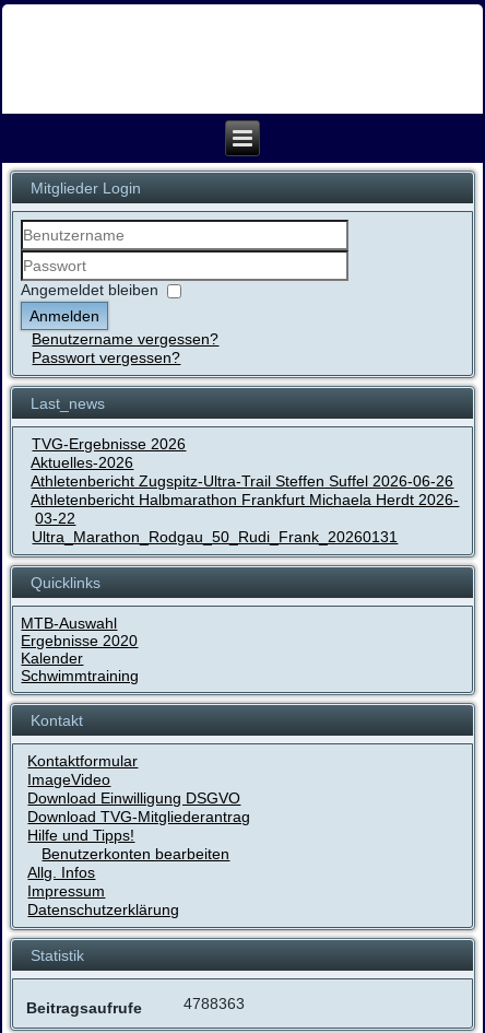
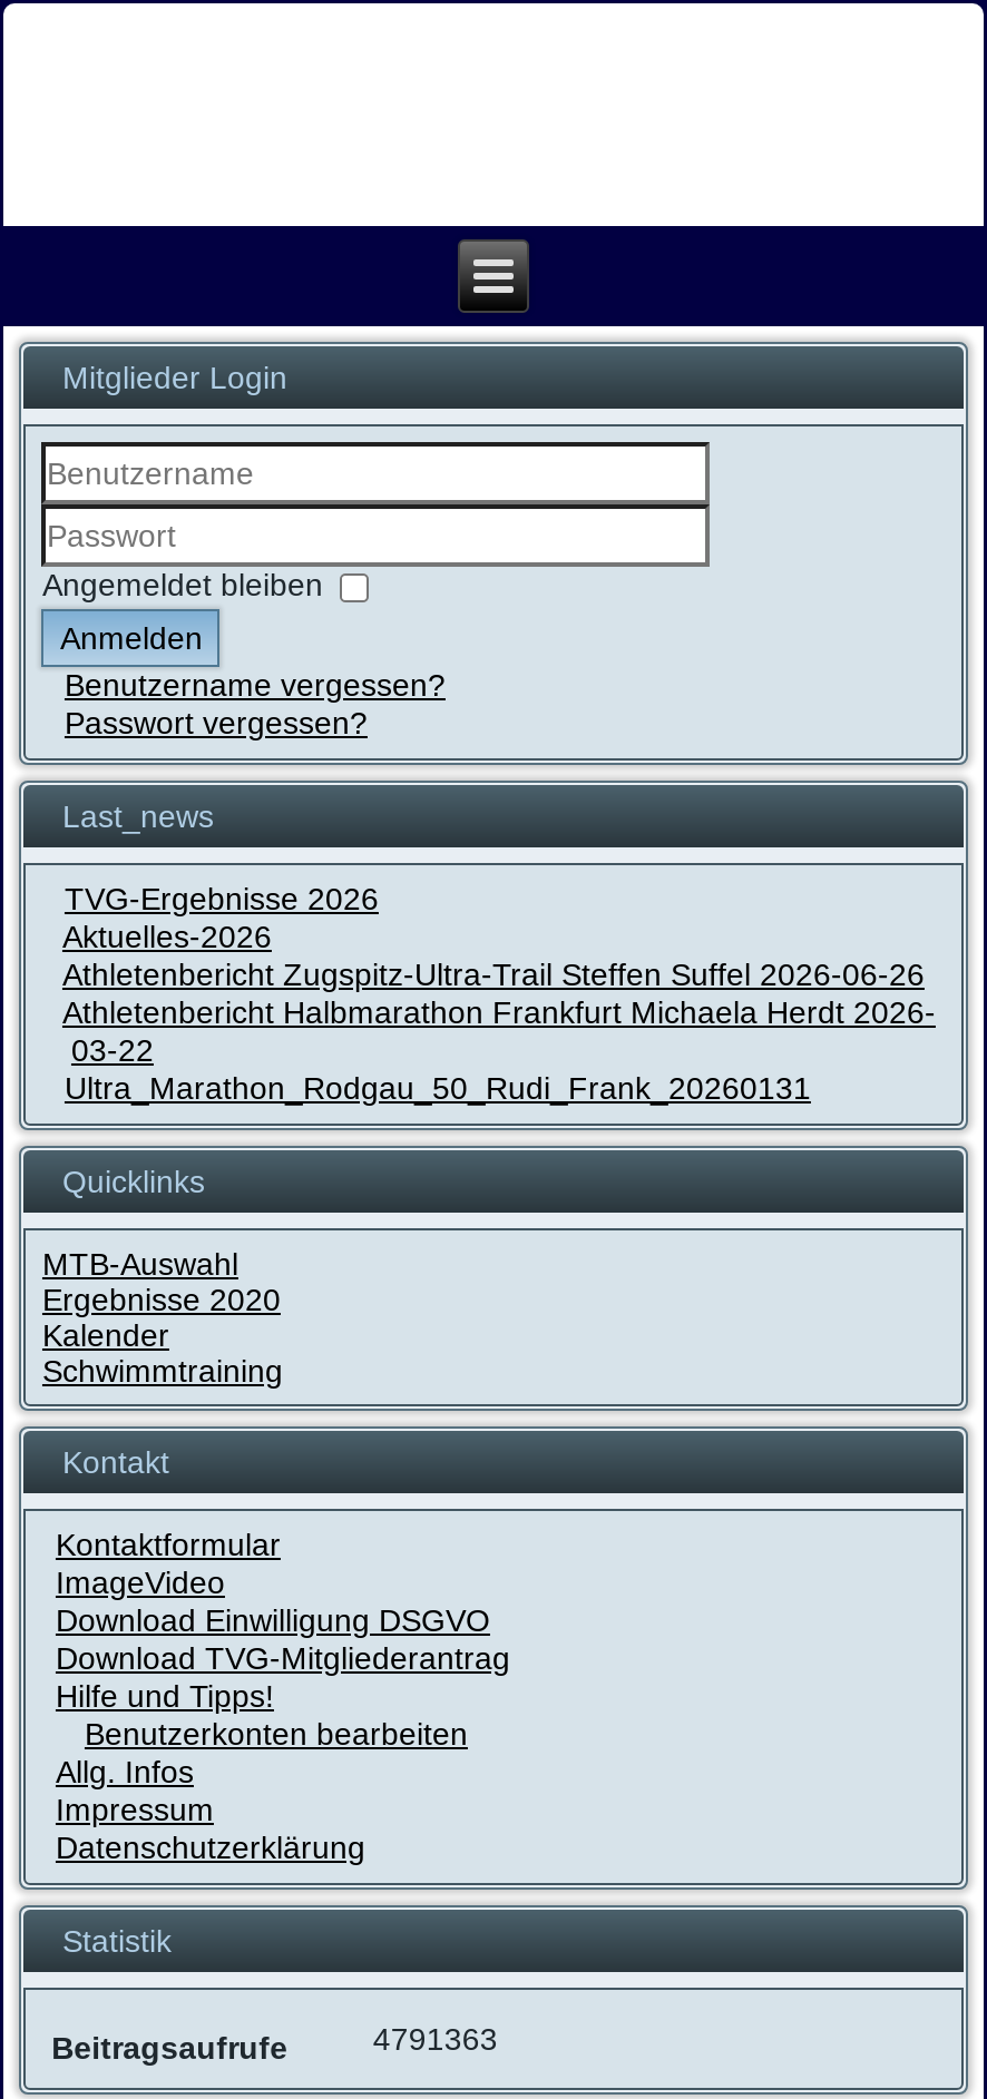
- 4788363
+ 4791363
